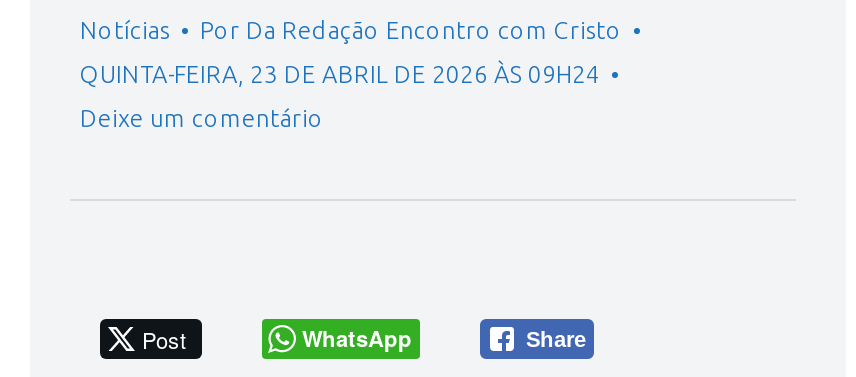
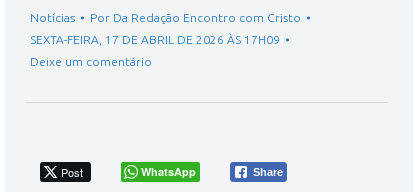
- QUINTA-FEIRA, 23 DE ABRIL DE 2026 ÀS 09H24
+ SEXTA-FEIRA, 17 DE ABRIL DE 2026 ÀS 17H09
